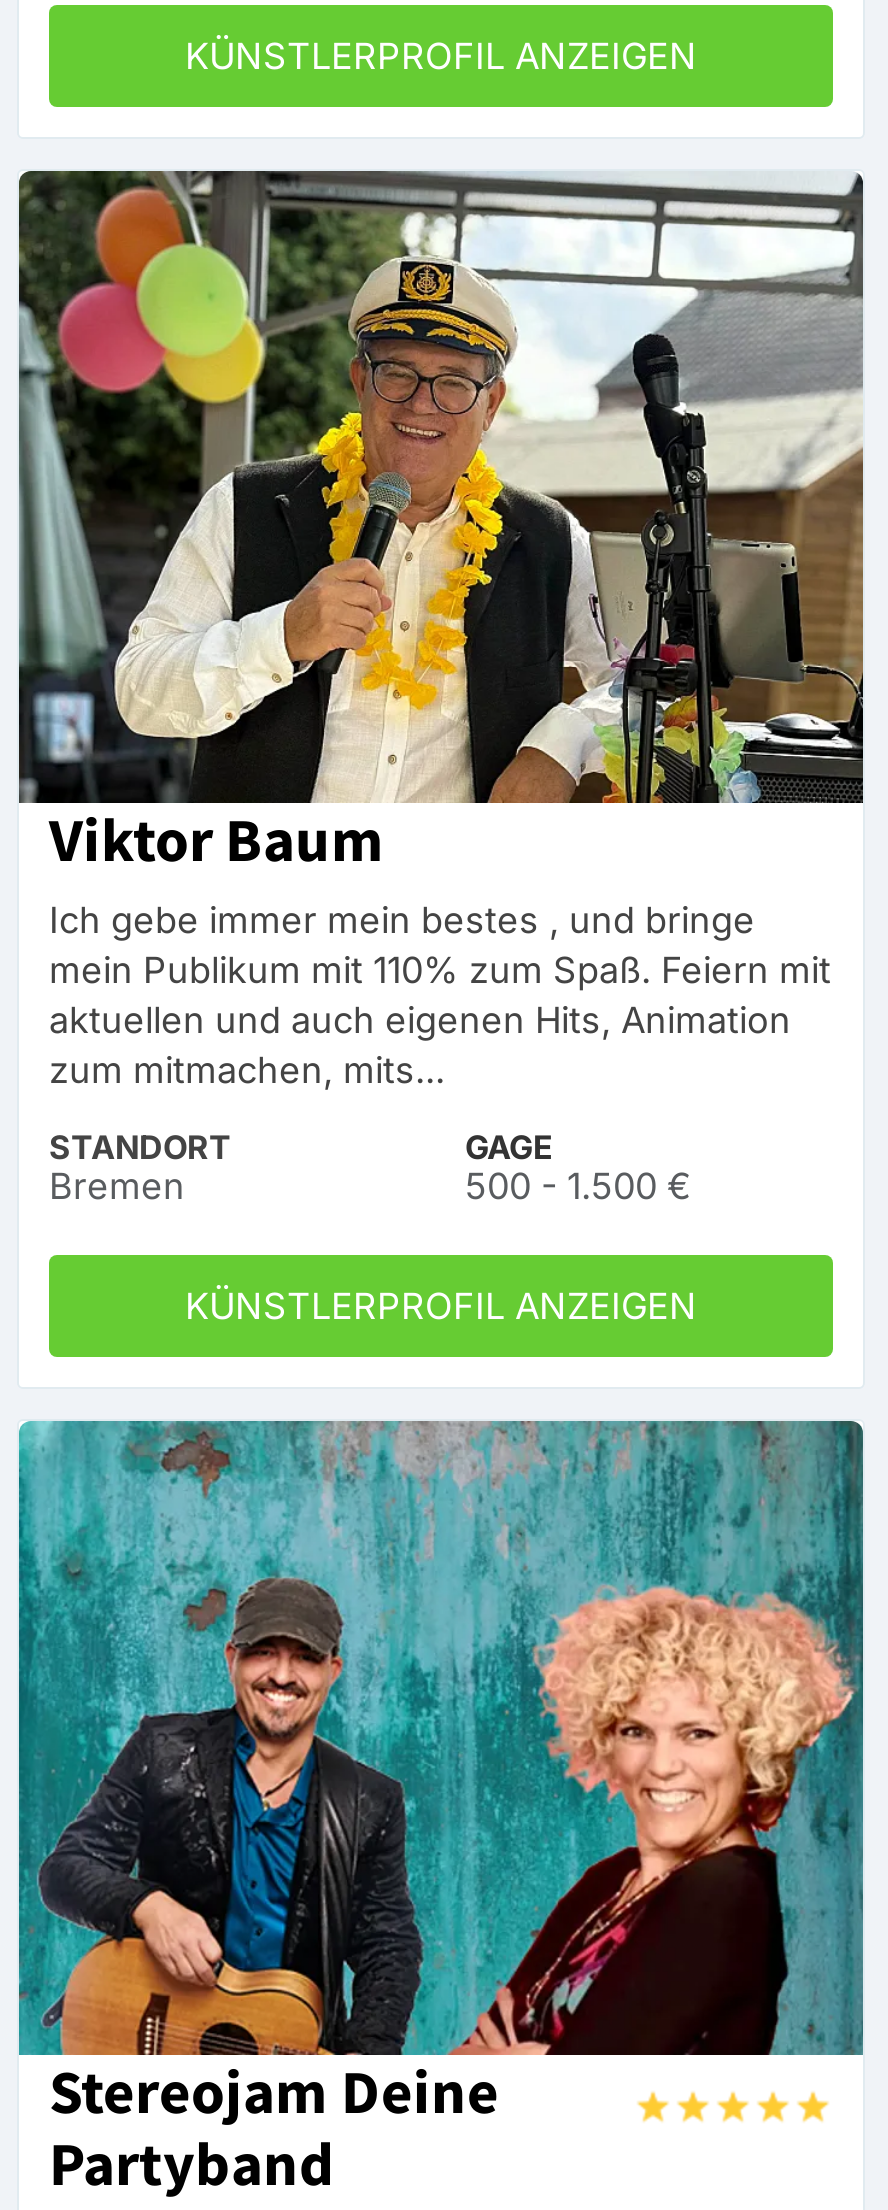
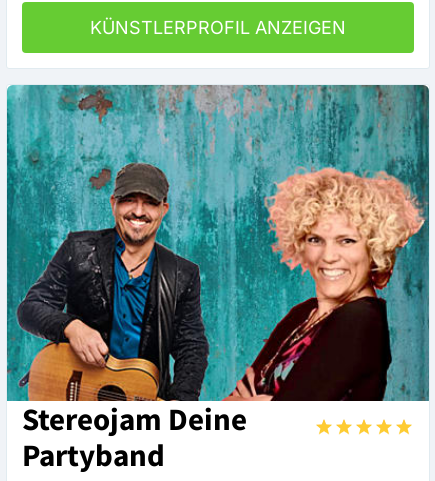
- [image]
- Viktor Baum
- Ich gebe immer mein bestes , und bringe
- mein Publikum mit 110% zum Spaß. Feiern mit
- aktuellen und auch eigenen Hits, Animation
- zum mitmachen, mits...
- STANDORT
- Bremen

- GAGE
- 500 - 1.500 €
- KÜNSTLERPROFIL ANZEIGEN
